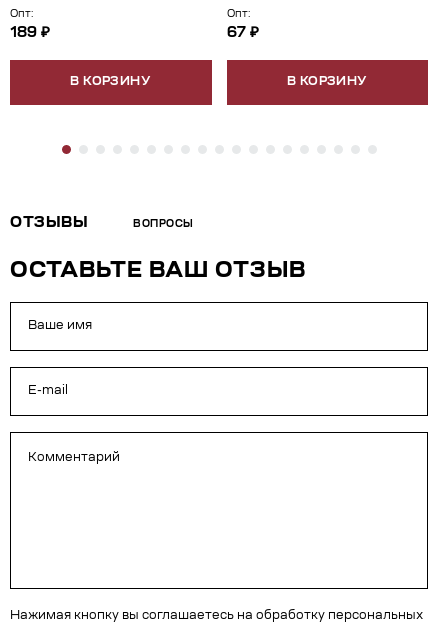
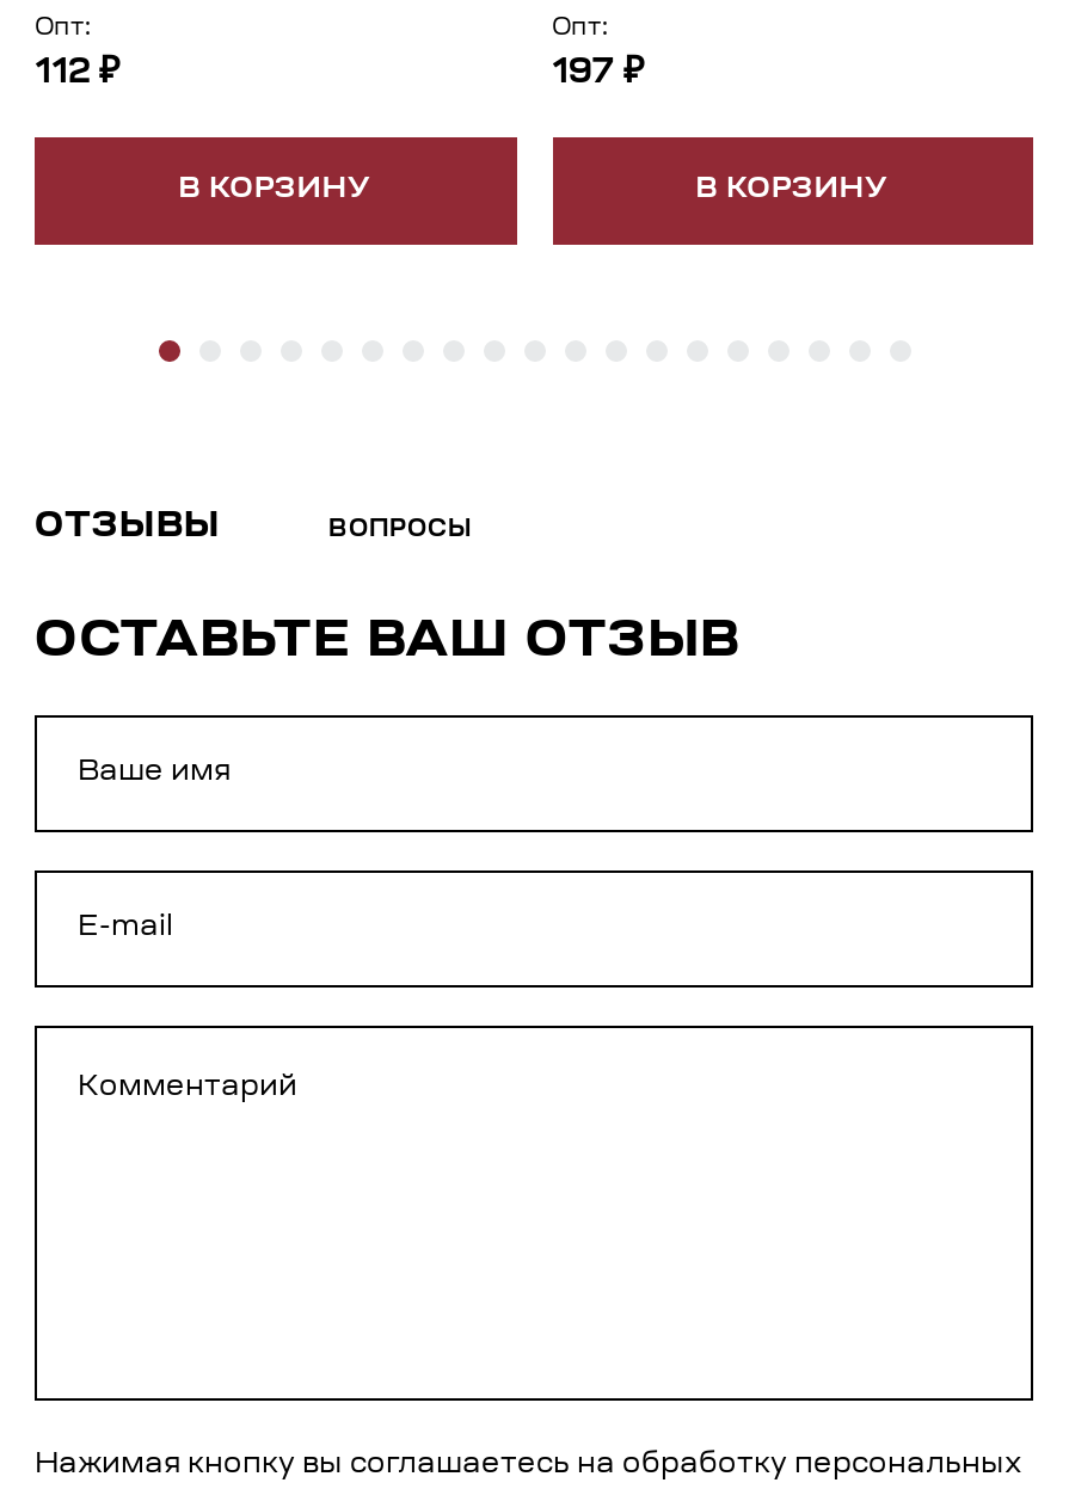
- 189 ₽
+ 112 ₽

- 67 ₽
+ 197 ₽
